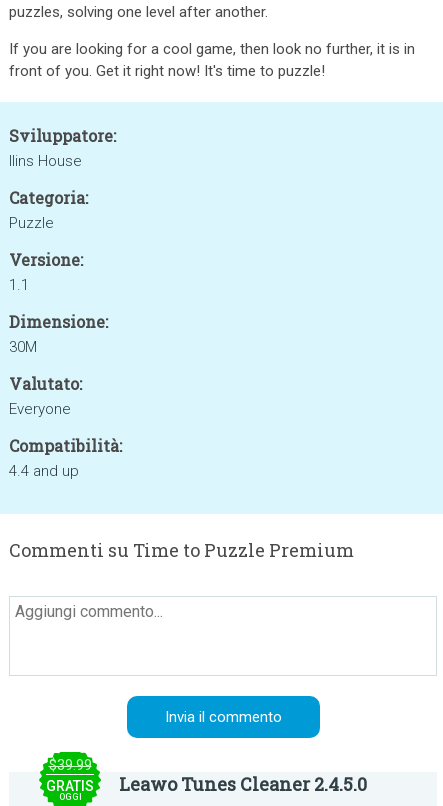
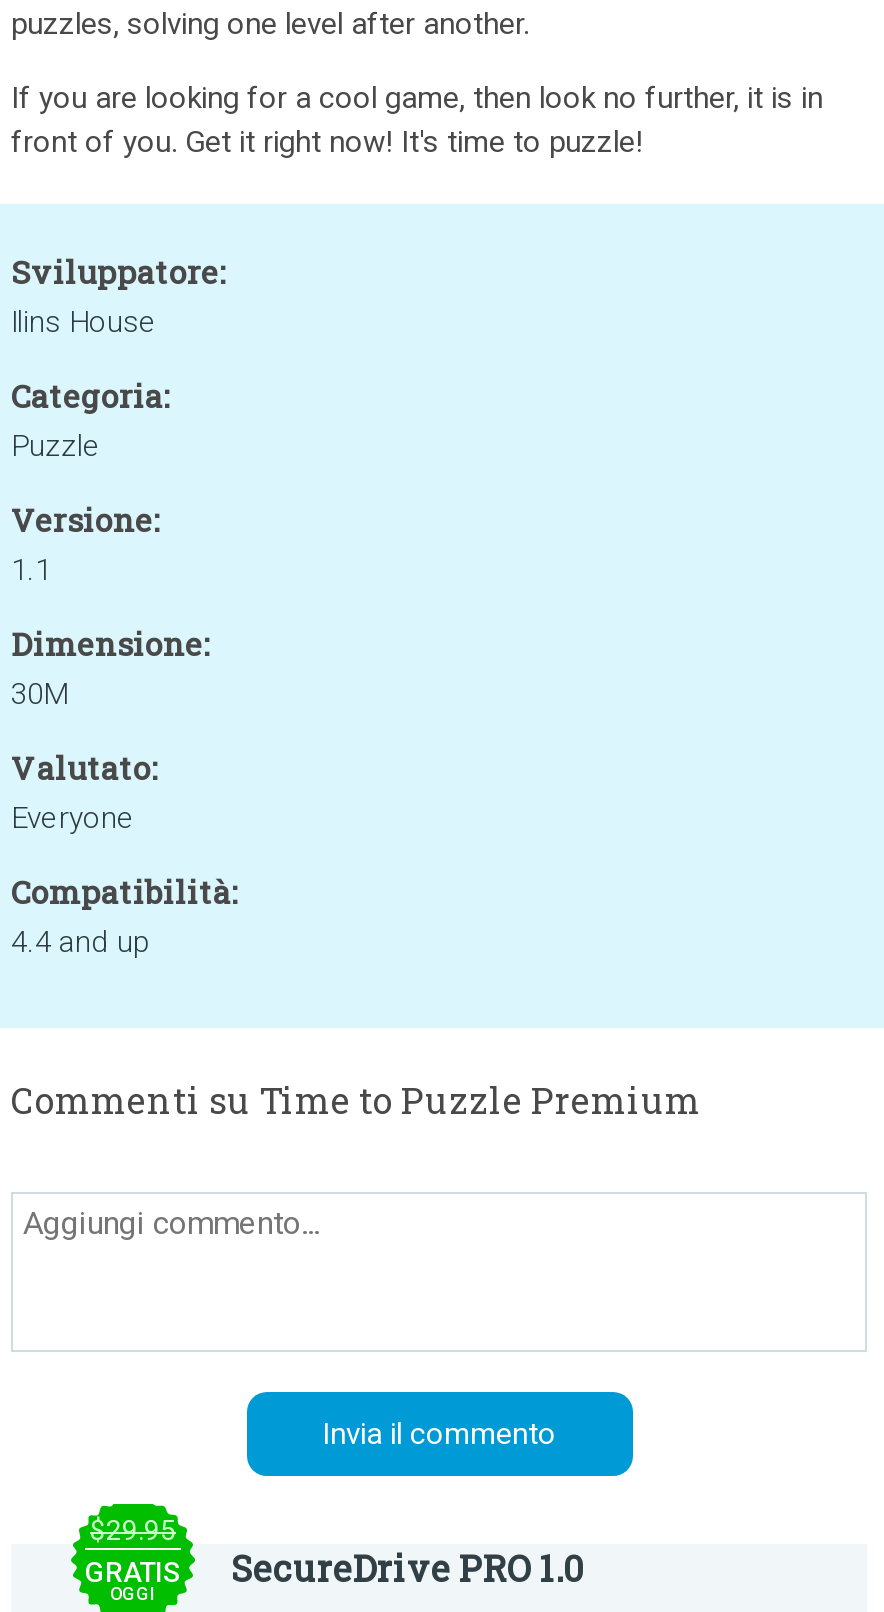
- $39.99
+ $29.95

- Leawo Tunes Cleaner 2.4.5.0
+ SecureDrive PRO 1.0
